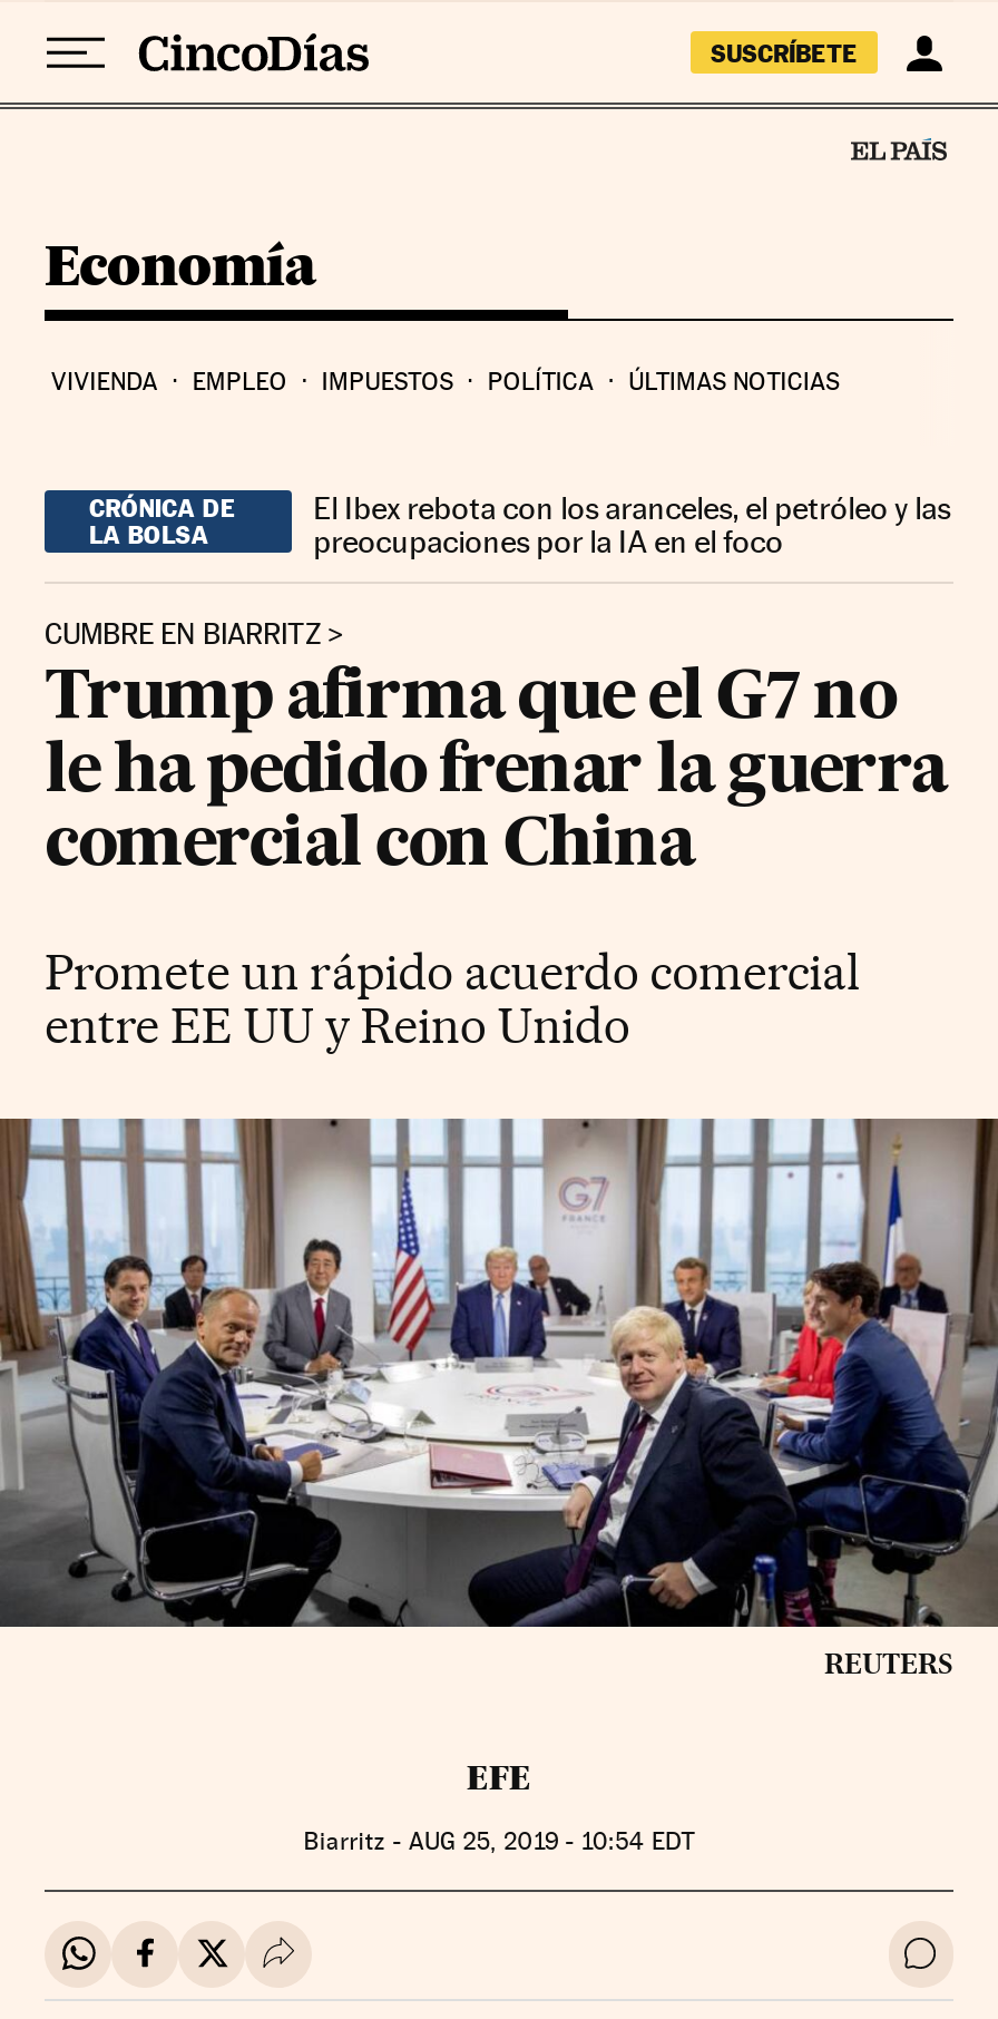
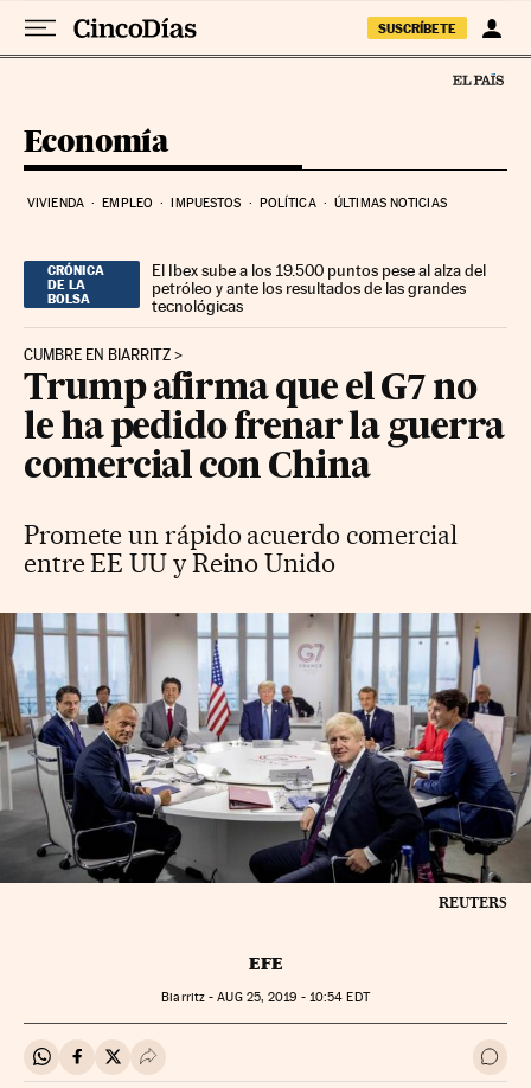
- El Ibex rebota con los aranceles, el petróleo y las
- preocupaciones por la IA en el foco
+ El Ibex sube a los 19.500 puntos pese al alza del
+ petróleo y ante los resultados de las grandes
+ tecnológicas
